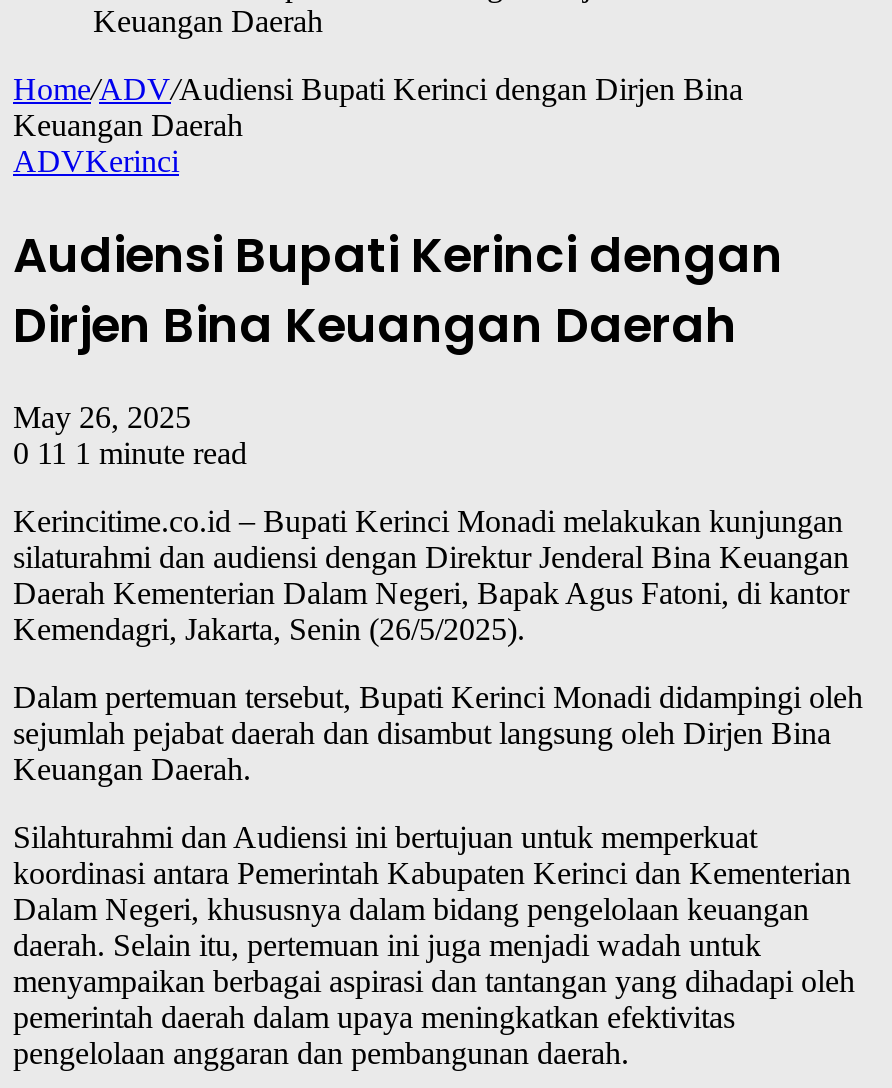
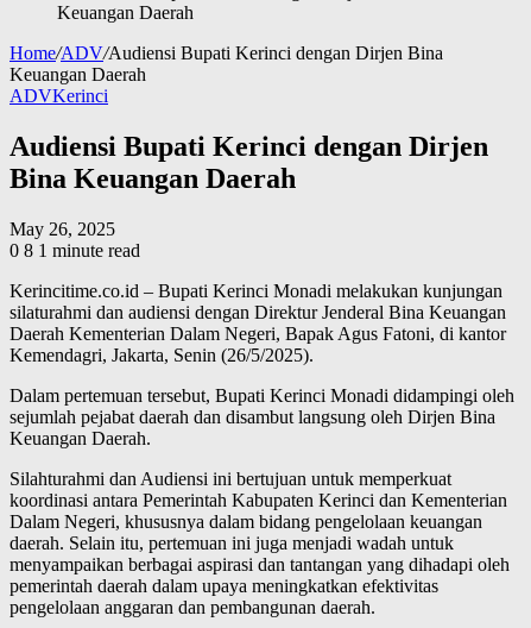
- 0 11 1 minute read
+ 0 8 1 minute read
